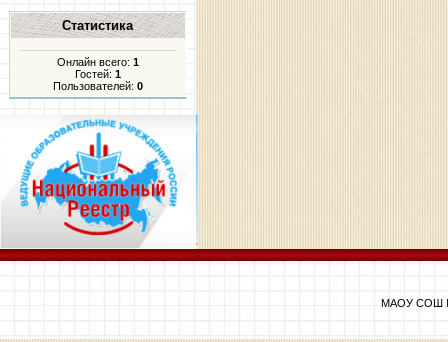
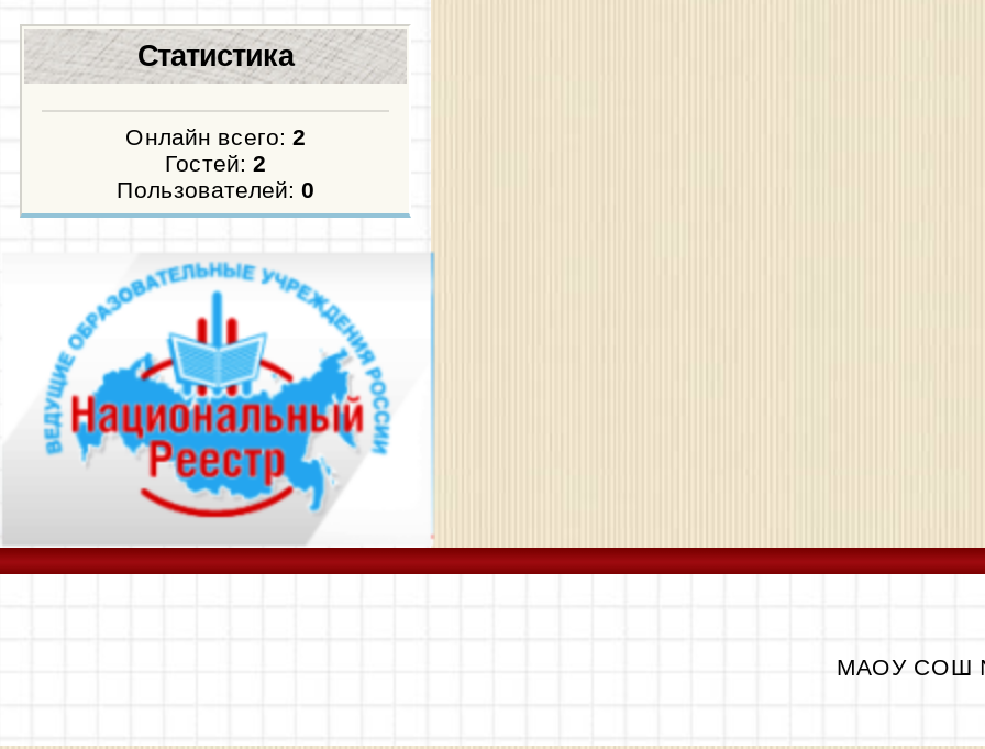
- Онлайн всего: 1
+ Онлайн всего: 2

- Гостей: 1
+ Гостей: 2
